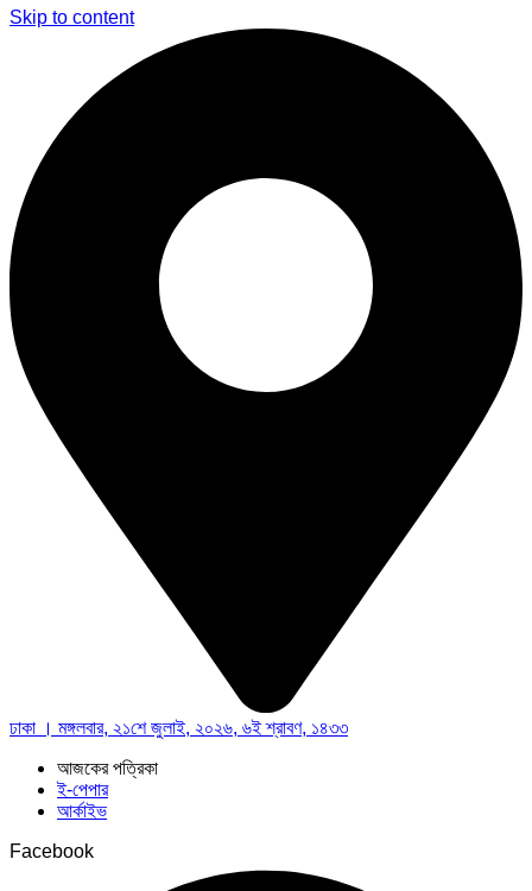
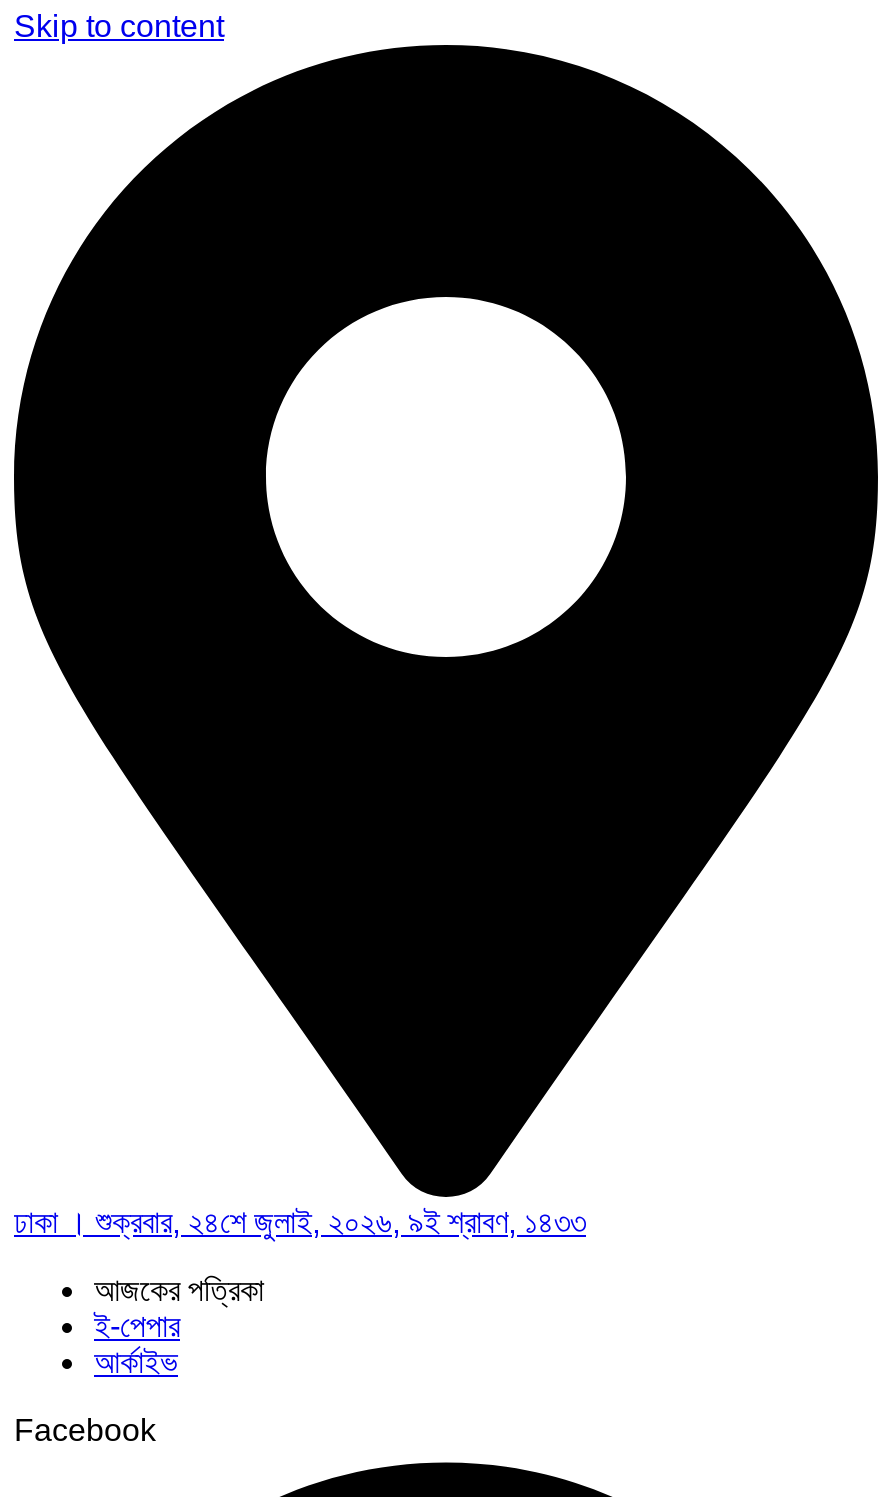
- ঢাকা । মঙ্গলবার, ২১শে জুলাই, ২০২৬, ৬ই শ্রাবণ, ১৪৩৩
+ ঢাকা । শুক্রবার, ২৪শে জুলাই, ২০২৬, ৯ই শ্রাবণ, ১৪৩৩
